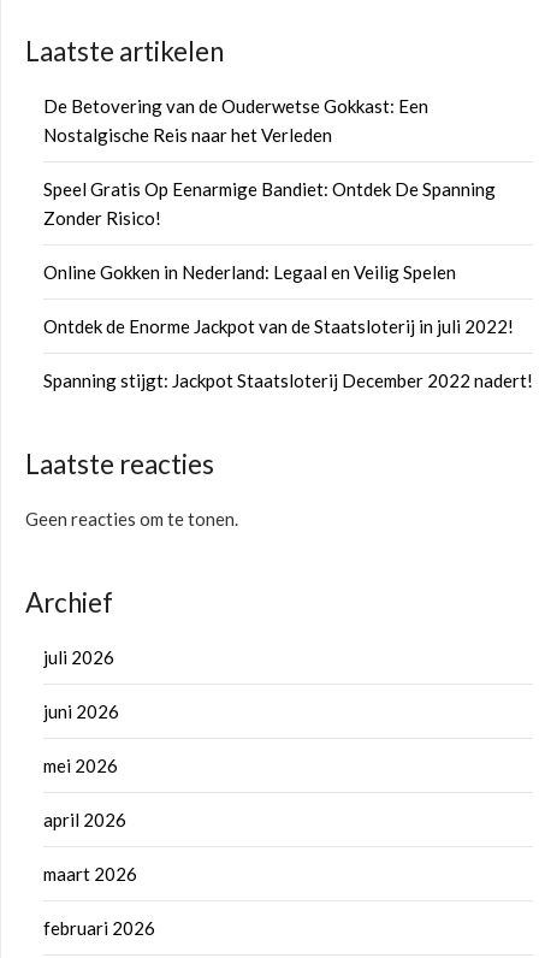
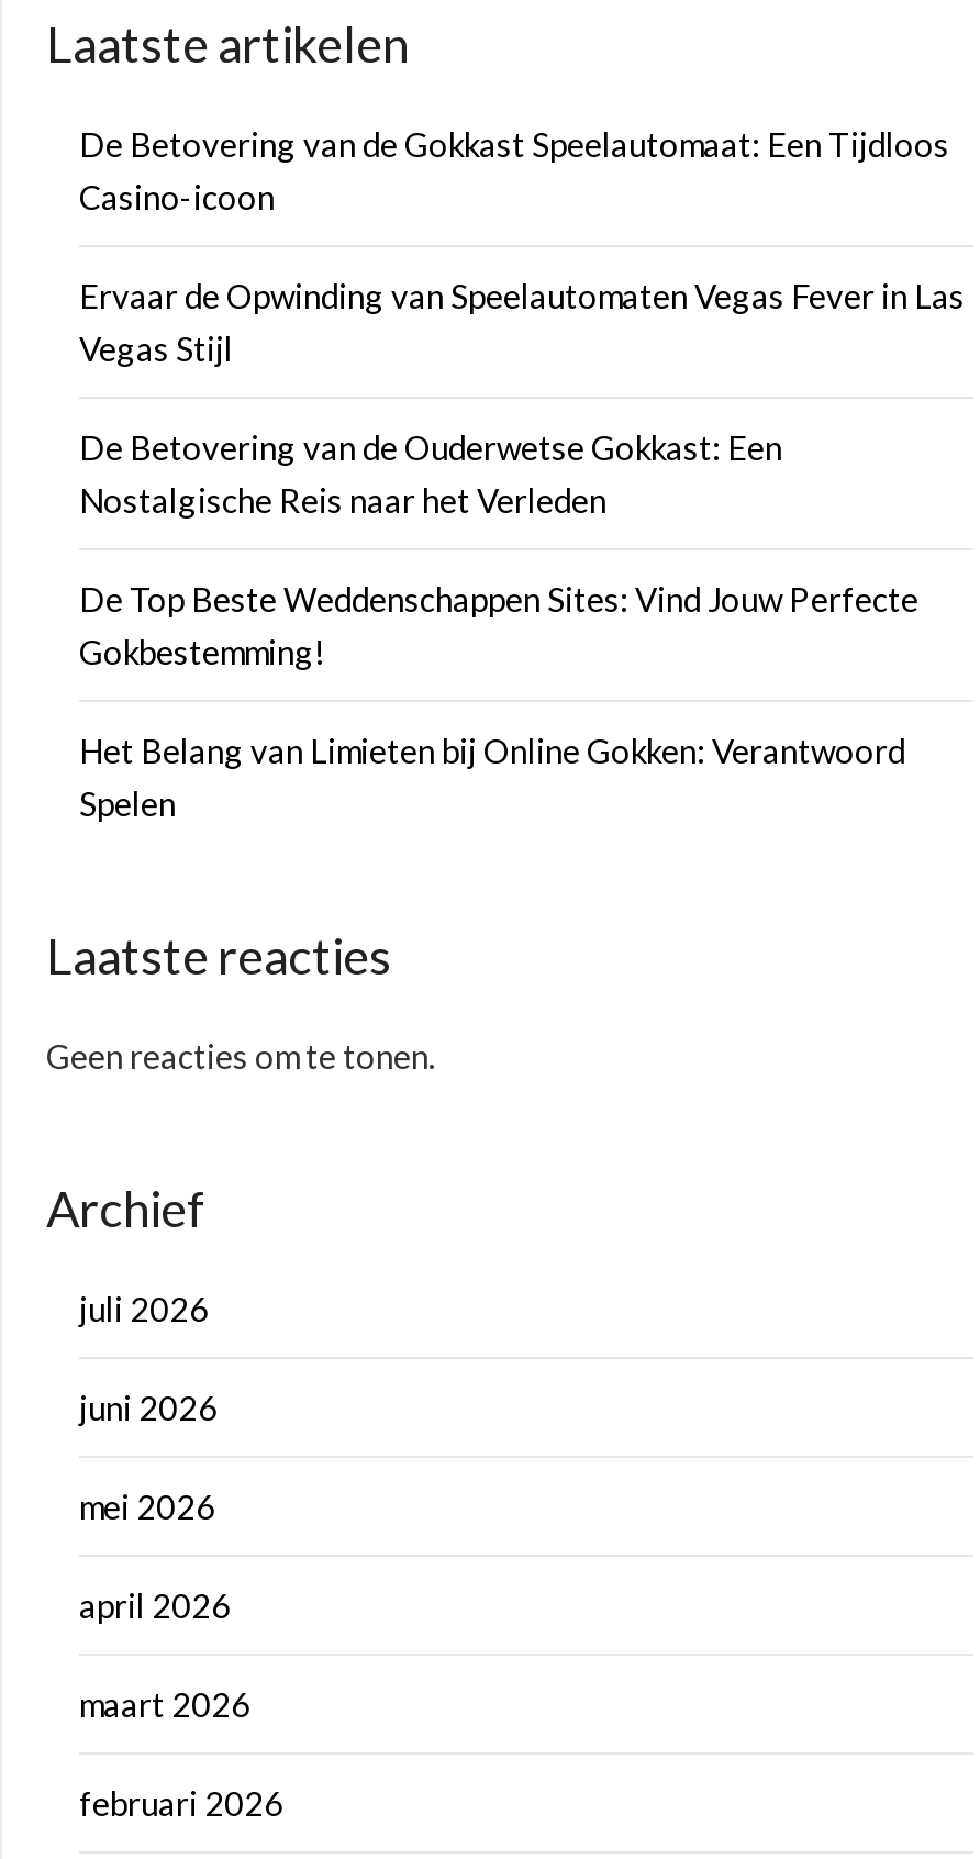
+ De Betovering van de Gokkast Speelautomaat: Een Tijdloos
+ Casino-icoon
+ Ervaar de Opwinding van Speelautomaten Vegas Fever in Las
+ Vegas Stijl

moved down: De Betovering van de Ouderwetse Gokkast: Een | Nostalgische Reis naar het Verleden

- Speel Gratis Op Eenarmige Bandiet: Ontdek De Spanning
- Zonder Risico!
- Online Gokken in Nederland: Legaal en Veilig Spelen
- Ontdek de Enorme Jackpot van de Staatsloterij in juli 2022!
- Spanning stijgt: Jackpot Staatsloterij December 2022 nadert!
+ De Top Beste Weddenschappen Sites: Vind Jouw Perfecte
+ Gokbestemming!
+ Het Belang van Limieten bij Online Gokken: Verantwoord
+ Spelen
